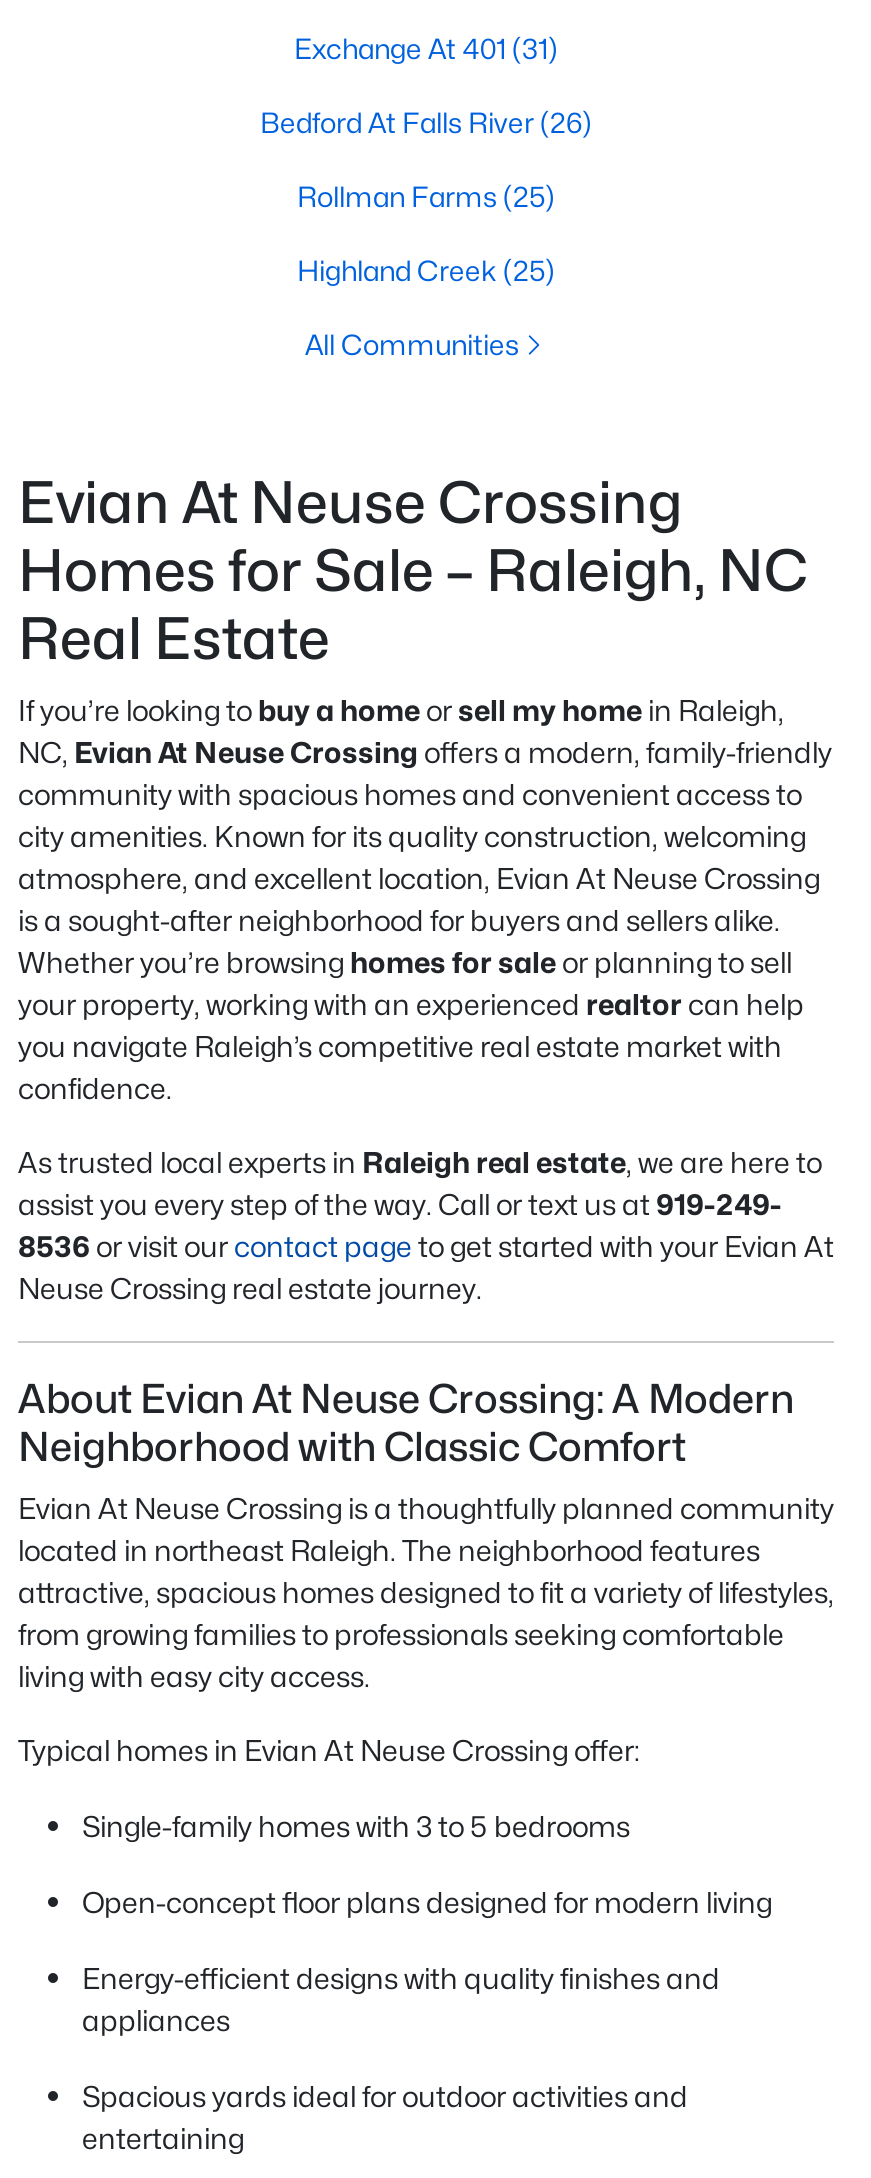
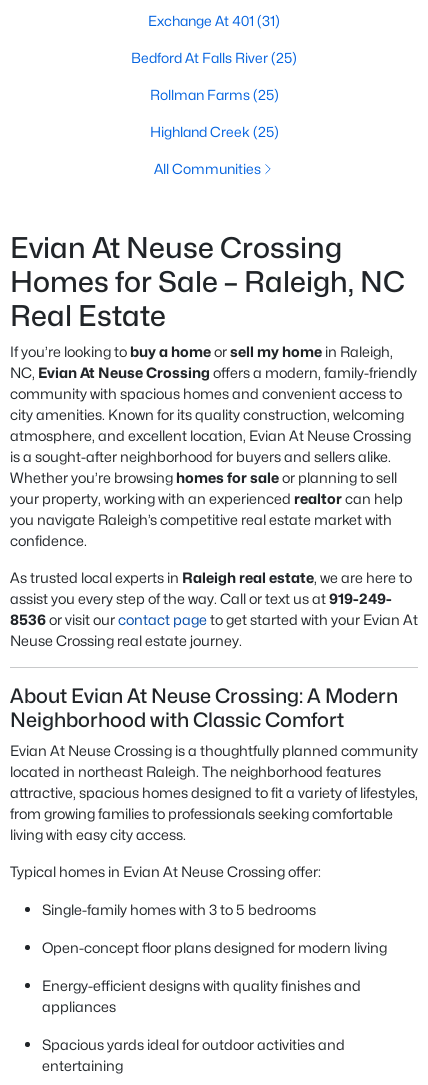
- Bedford At Falls River (26)
+ Bedford At Falls River (25)
